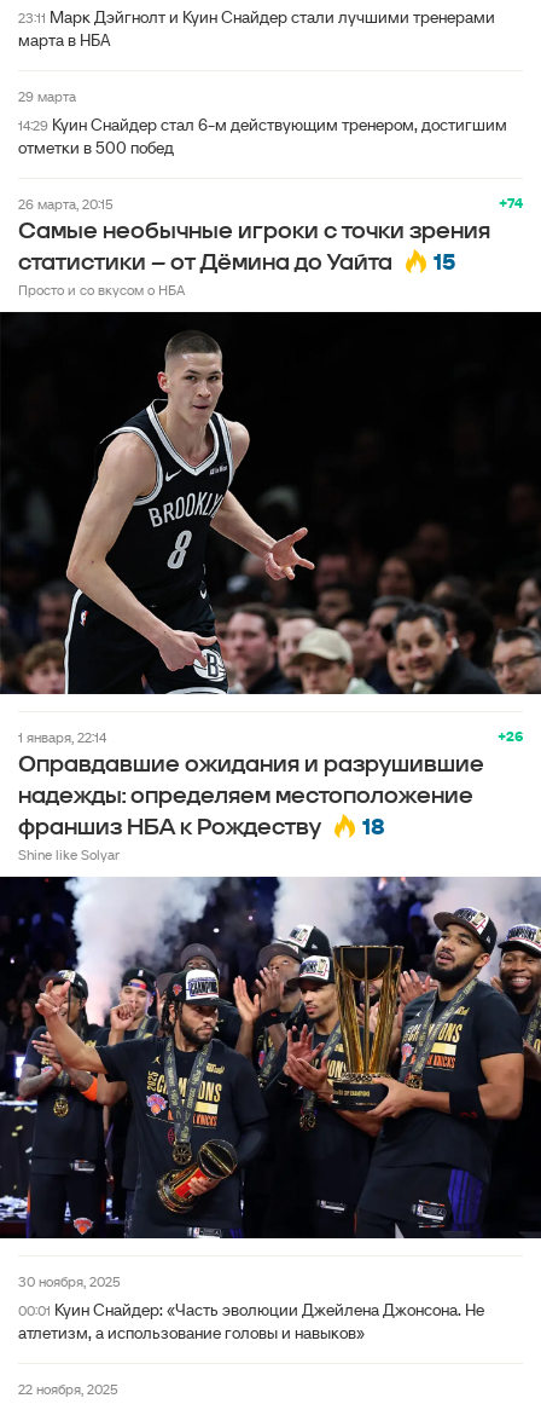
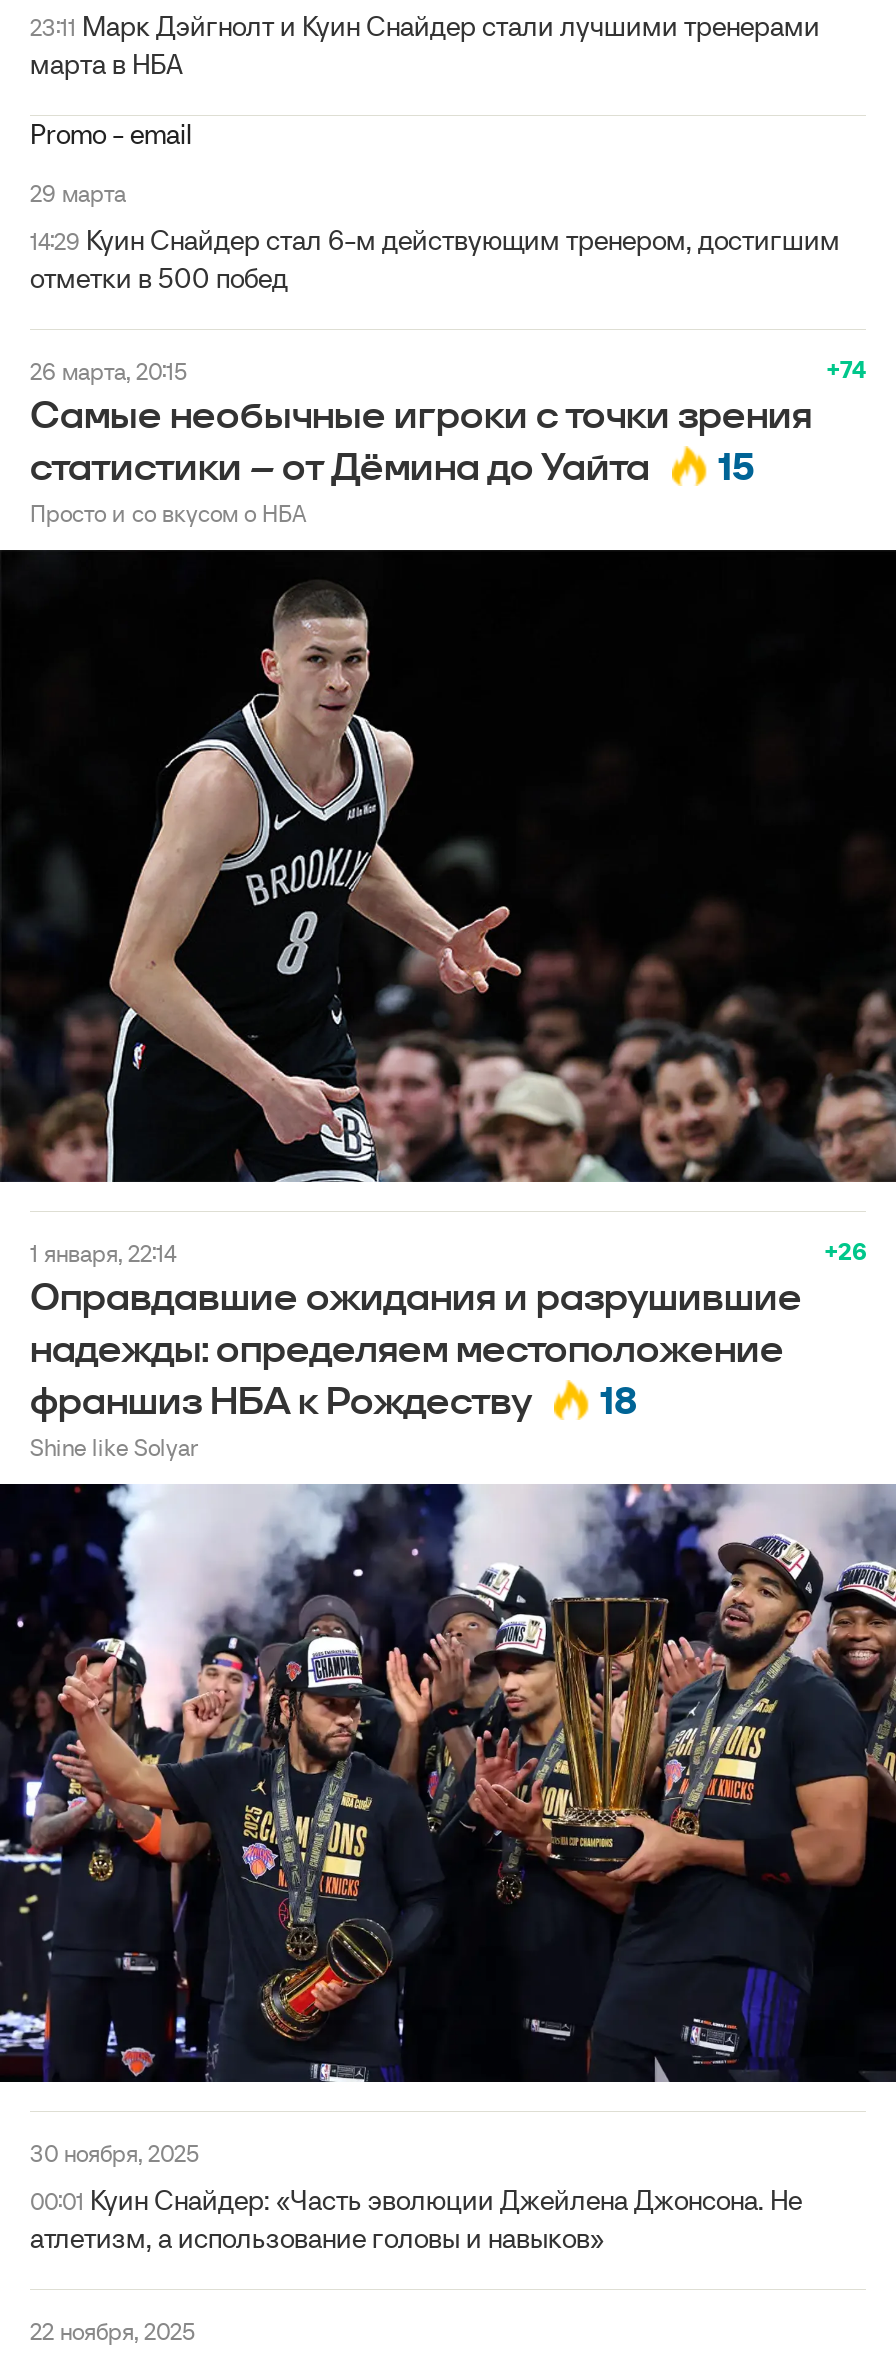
+ Promo - email
